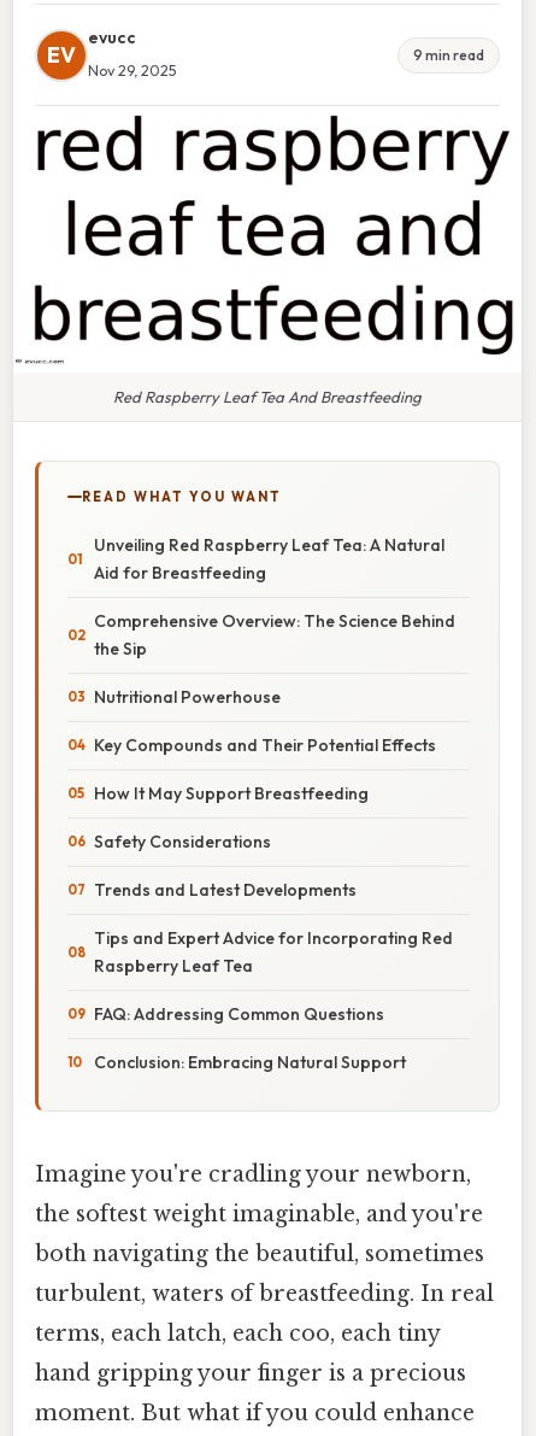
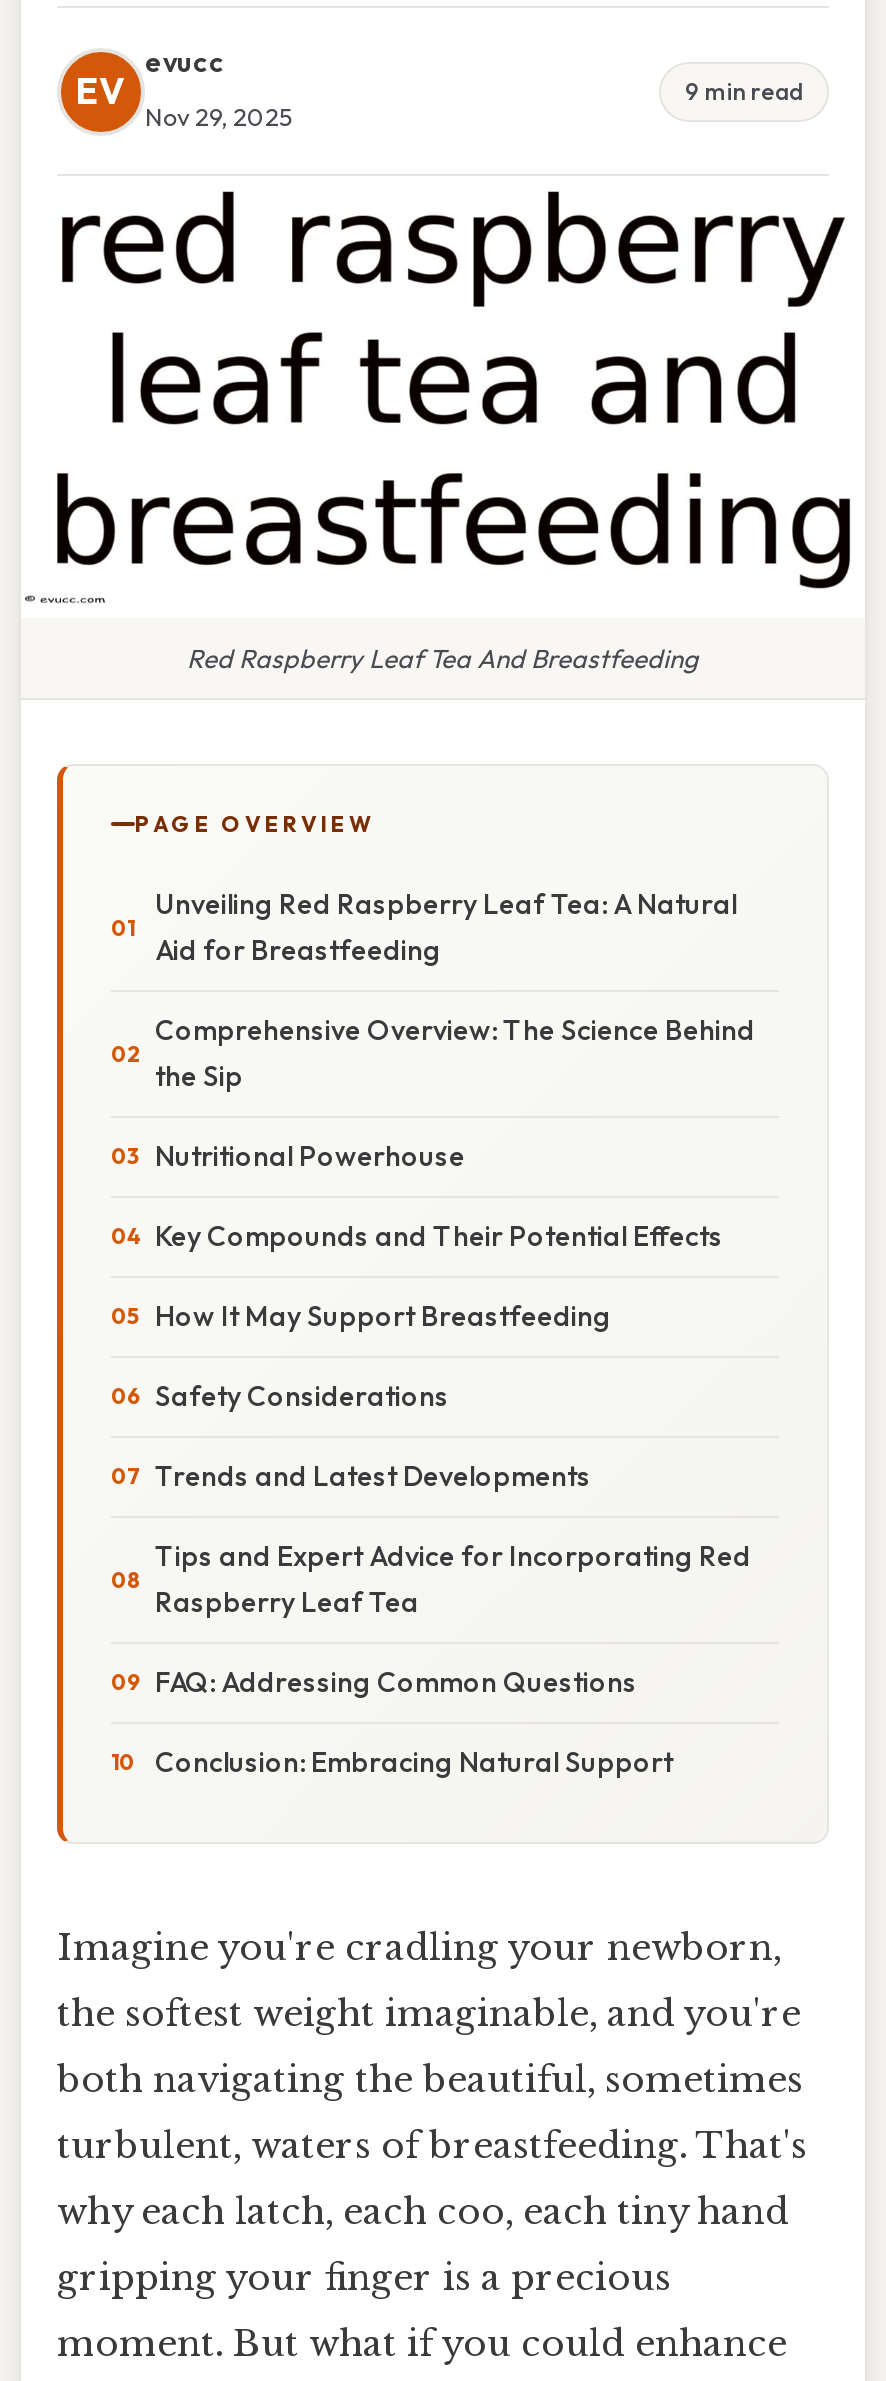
- READ WHAT YOU WANT
+ PAGE OVERVIEW

- turbulent, waters of breastfeeding. In real
+ turbulent, waters of breastfeeding. That's

- terms, each latch, each coo, each tiny
+ why each latch, each coo, each tiny hand

- hand gripping your finger is a precious
+ gripping your finger is a precious
